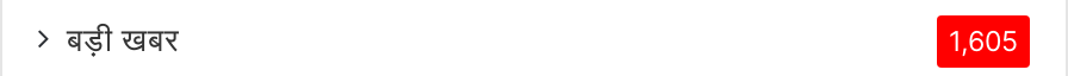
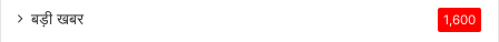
- 1,605
+ 1,600
